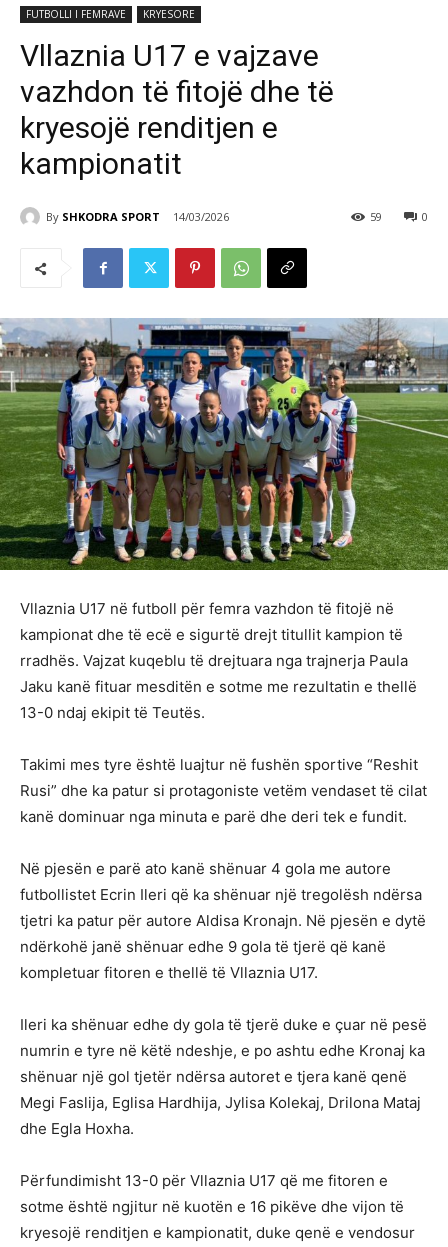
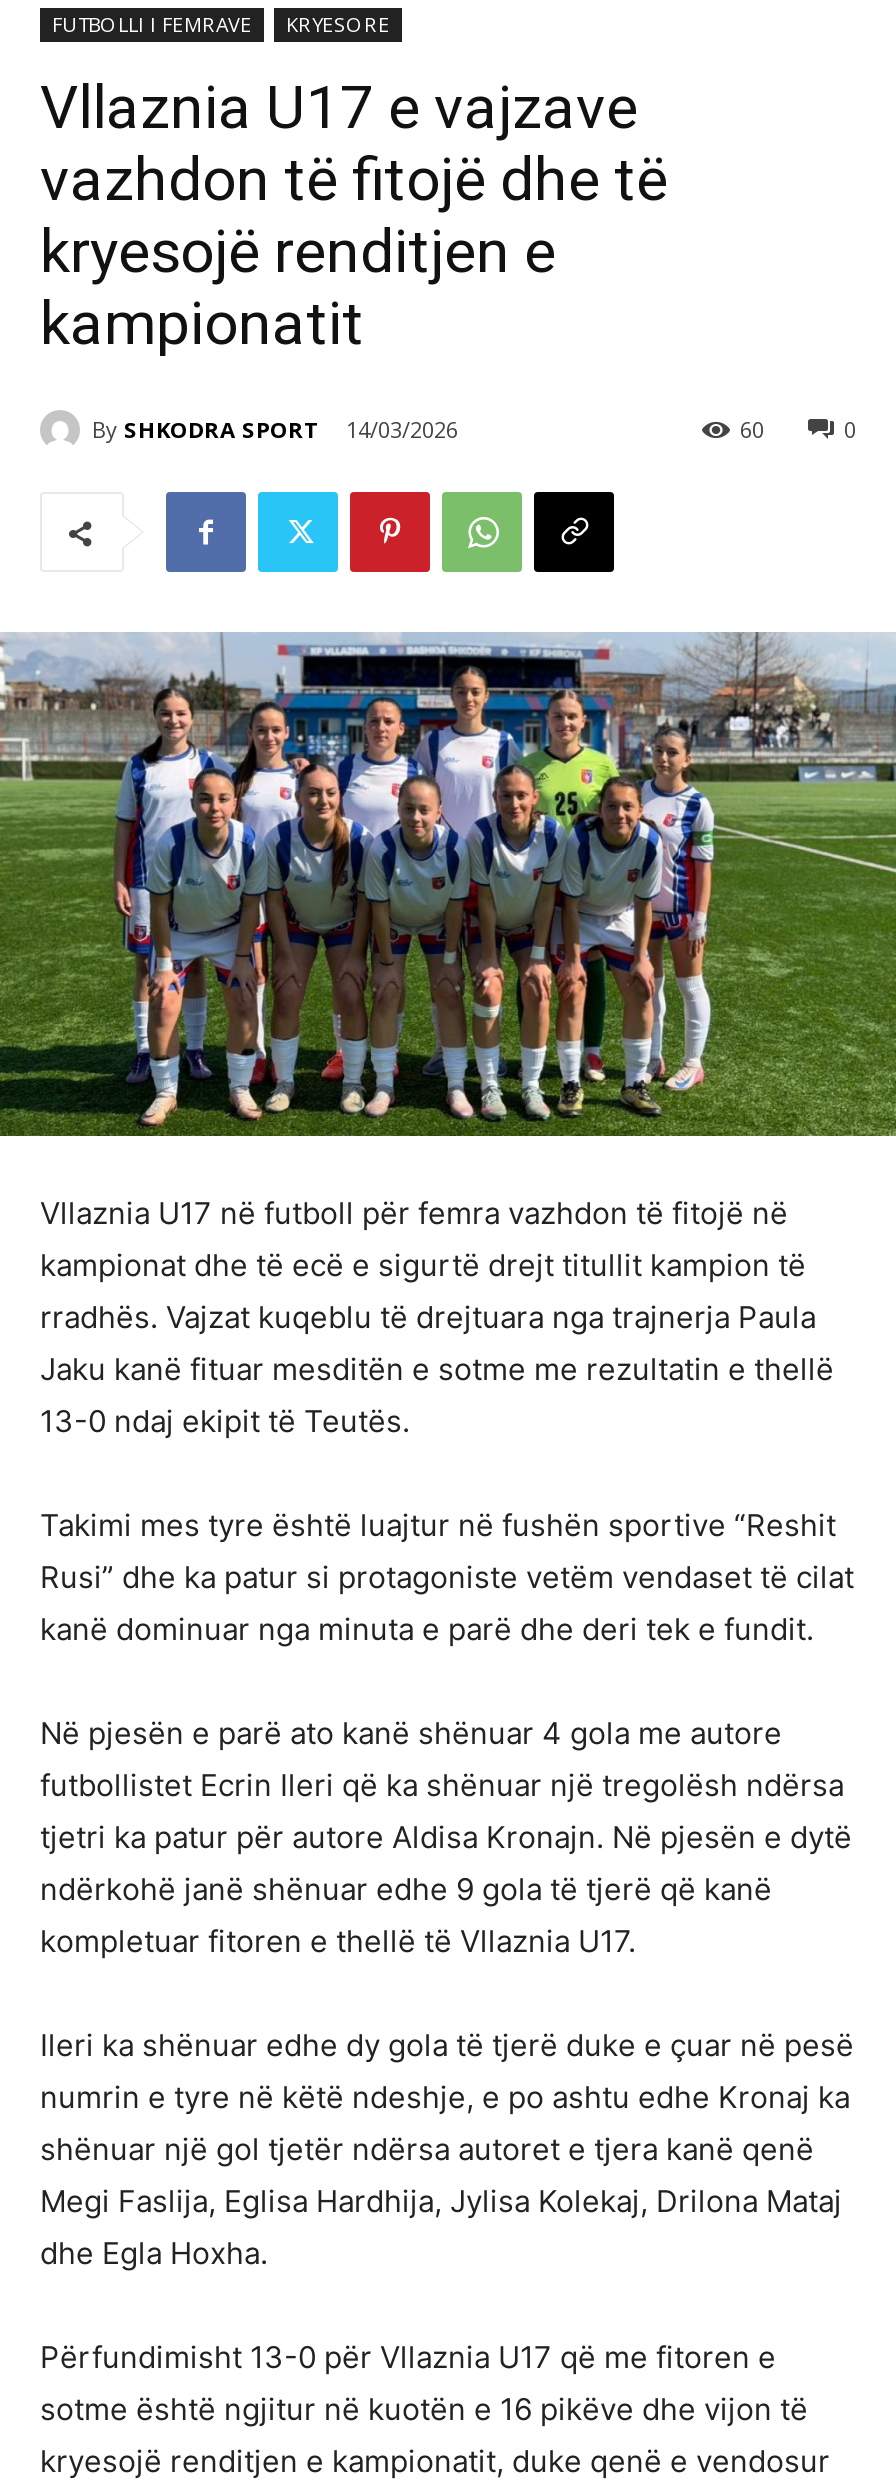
- 59
+ 60
